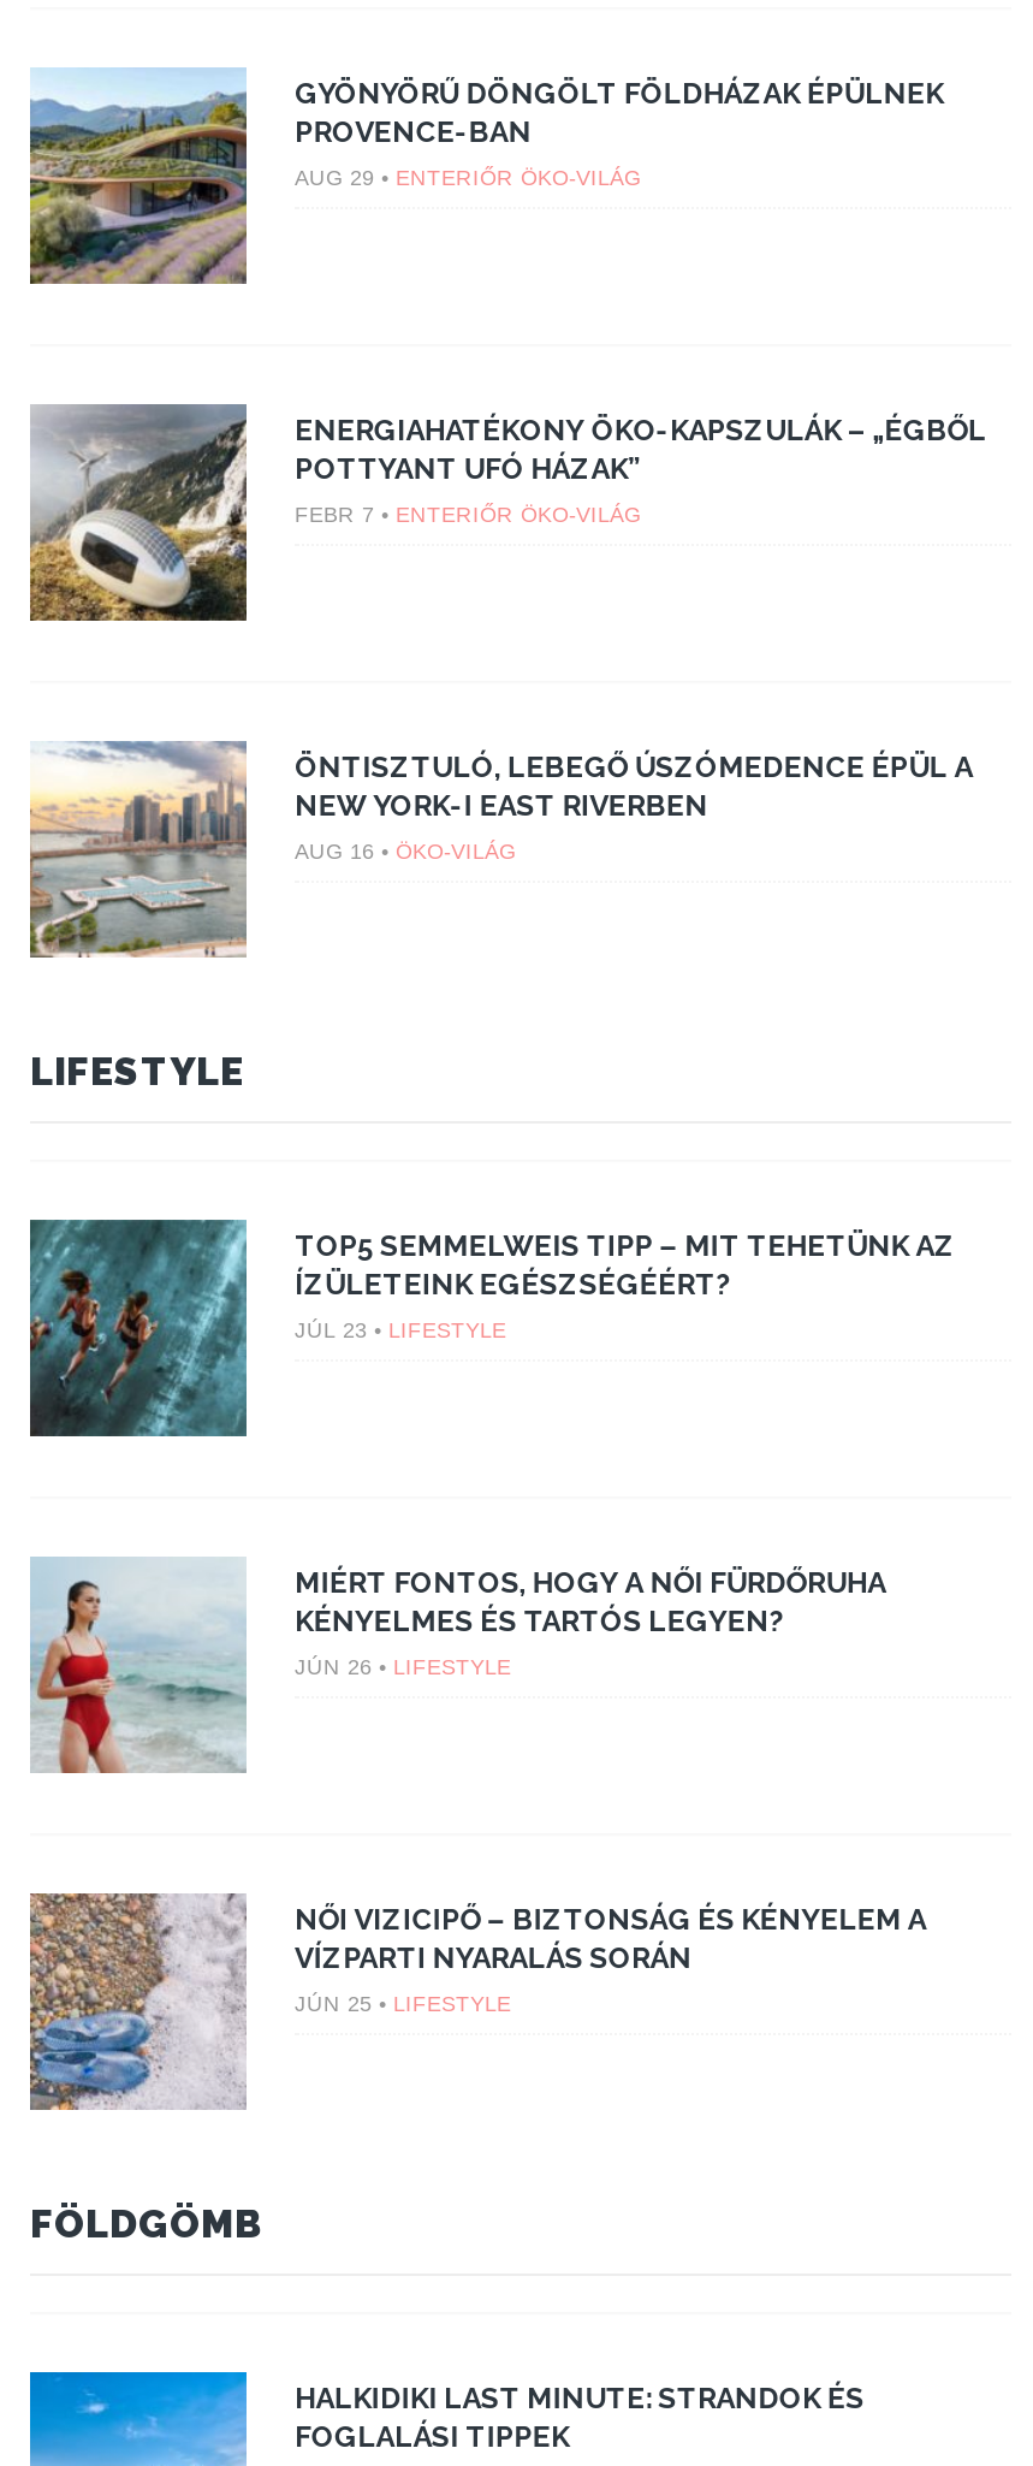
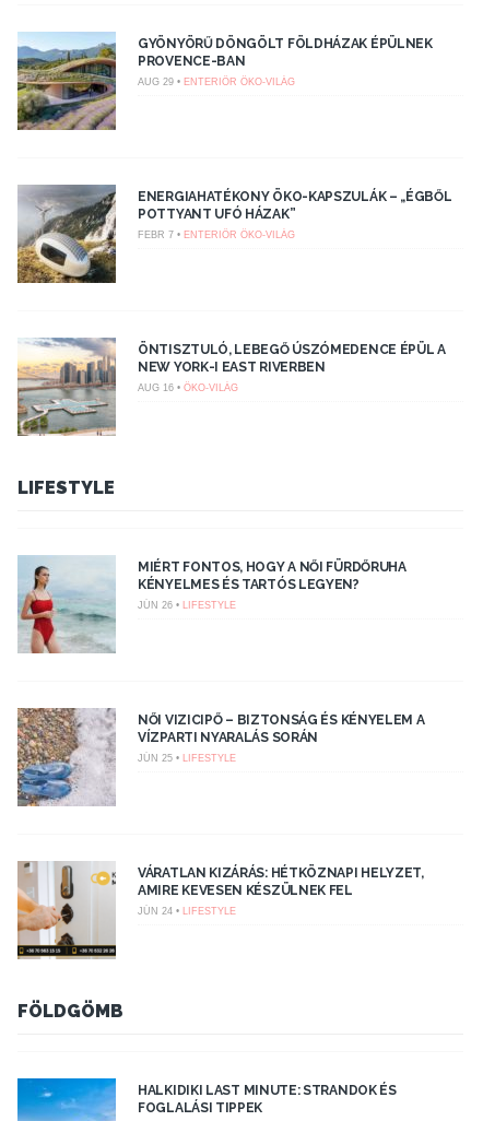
- [image]
- TOP5 SEMMELWEIS TIPP – MIT TEHETÜNK AZ
- ÍZÜLETEINK EGÉSZSÉGÉÉRT?
- JÚL 23 • LIFESTYLE

moved up: [image] | MIÉRT FONTOS, HOGY A NŐI FÜRDŐRUHA | KÉNYELMES ÉS TARTÓS LEGYEN? | JÚN 26 • LIFESTYLE | NŐI VIZICIPŐ – BIZTONSÁG ÉS KÉNYELEM A | VÍZPARTI NYARALÁS SORÁN | JÚN 25 • LIFESTYLE

+ [image]
+ VÁRATLAN KIZÁRÁS: HÉTKÖZNAPI HELYZET,
+ AMIRE KEVESEN KÉSZÜLNEK FEL
+ JÚN 24 • LIFESTYLE
